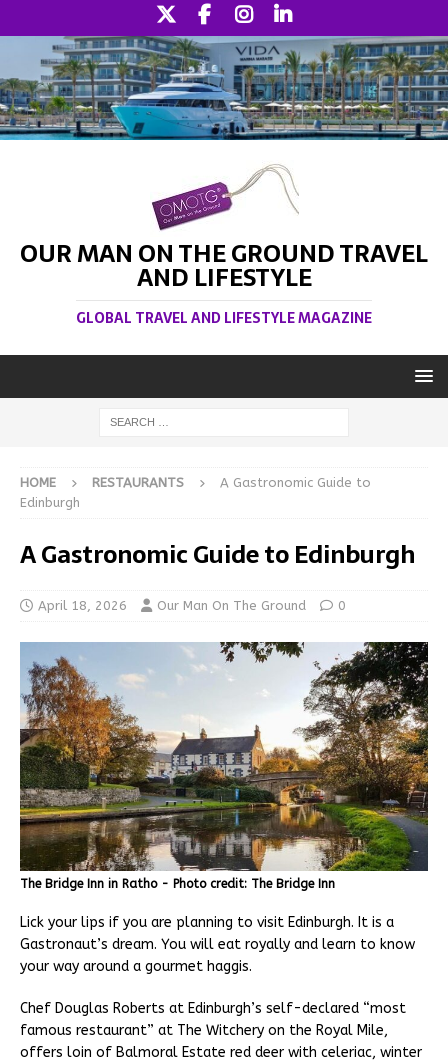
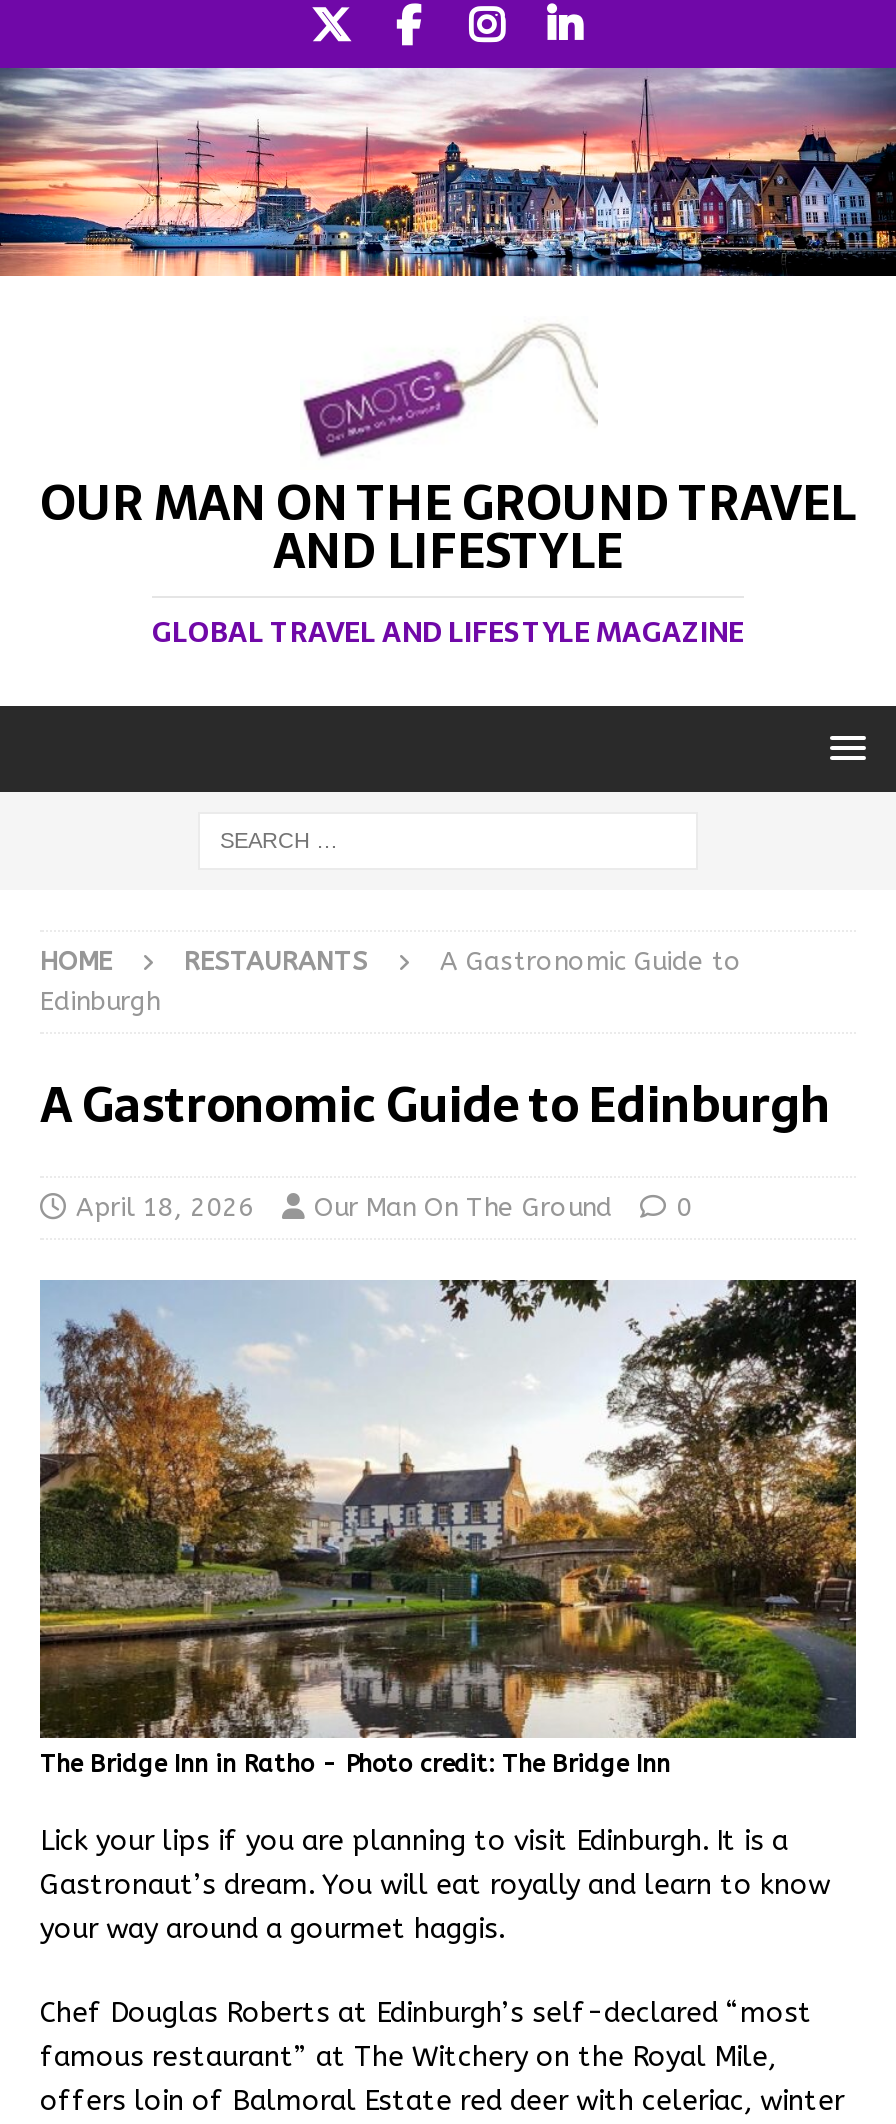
- [image]
+ [image]
